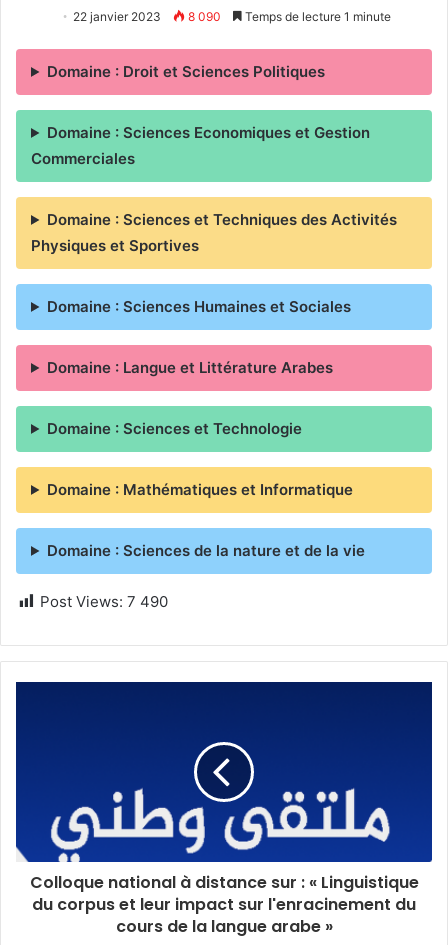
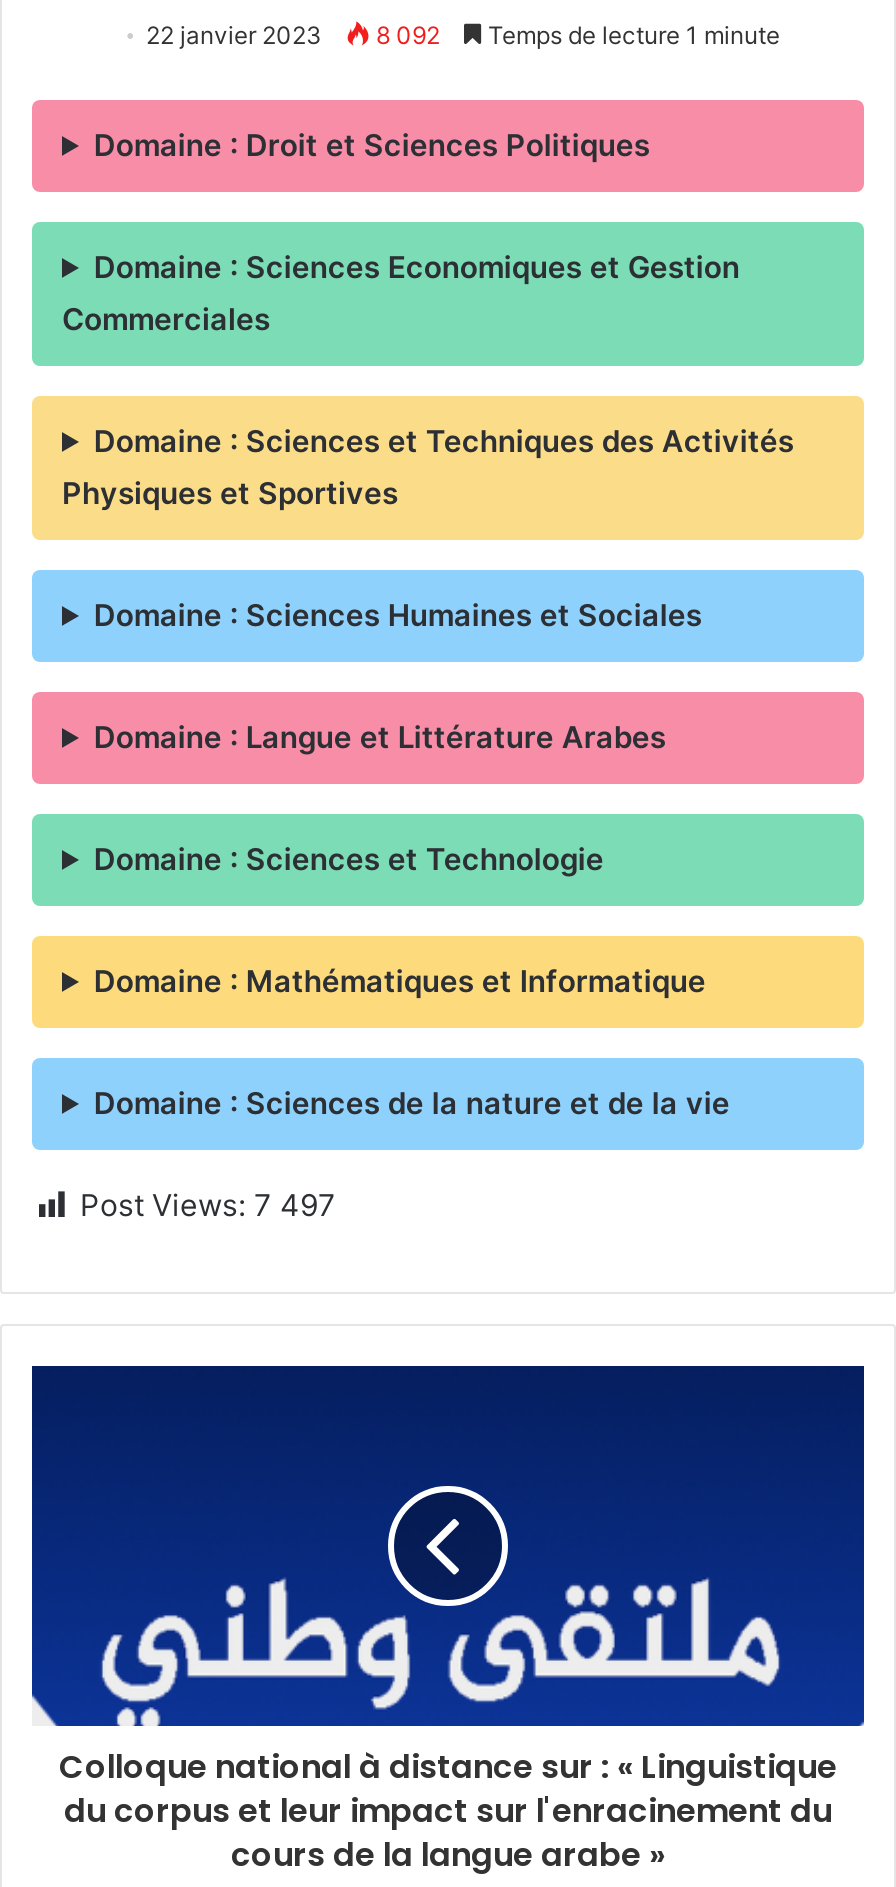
- 22 janvier 2023 8 090 Temps de lecture 1 minute
+ 22 janvier 2023 8 092 Temps de lecture 1 minute

- Post Views: 7 490
+ Post Views: 7 497
